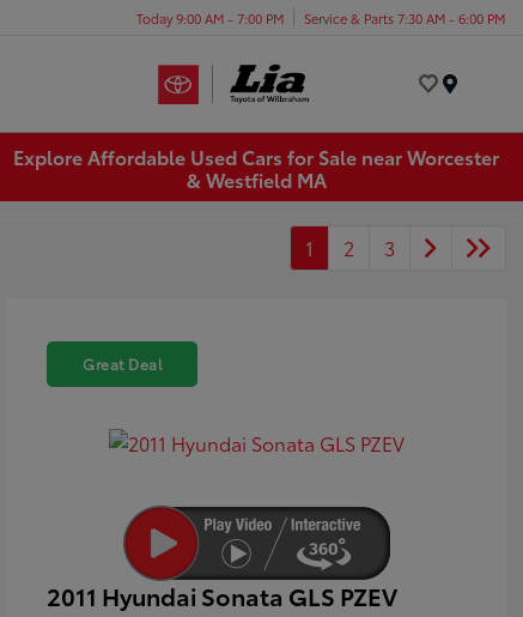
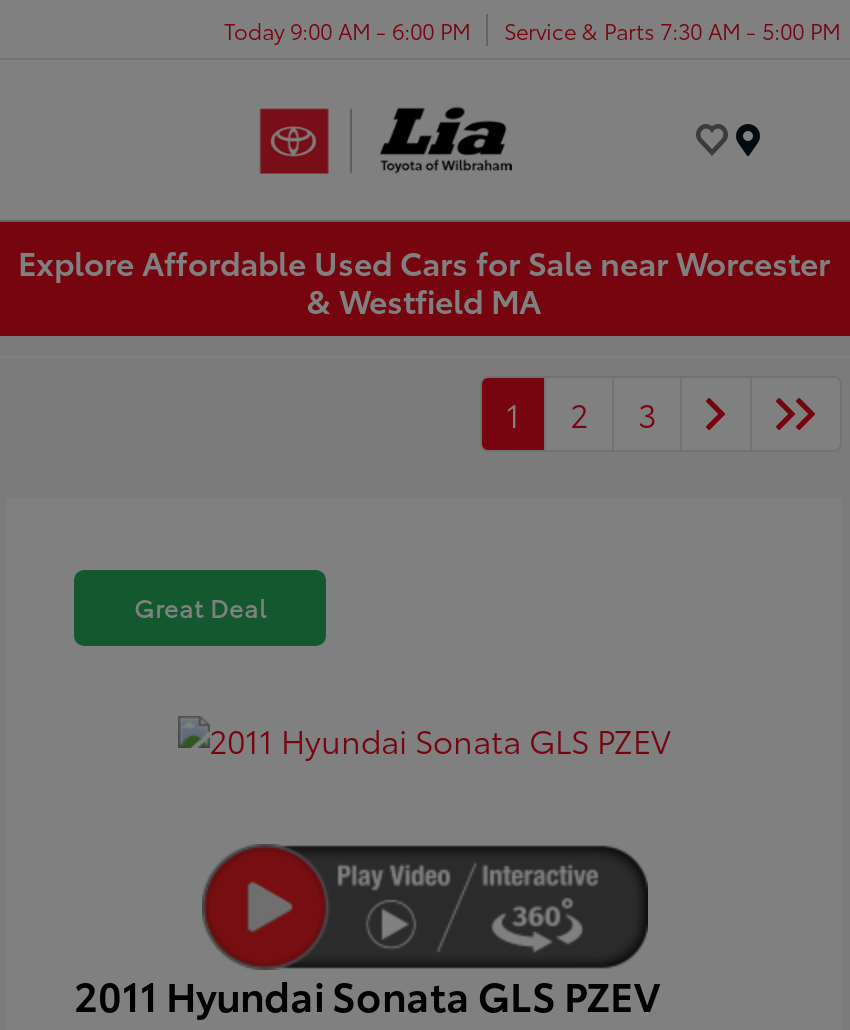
- Today 9:00 AM - 7:00 PM
+ Today 9:00 AM - 6:00 PM

- Service & Parts 7:30 AM - 6:00 PM
+ Service & Parts 7:30 AM - 5:00 PM
